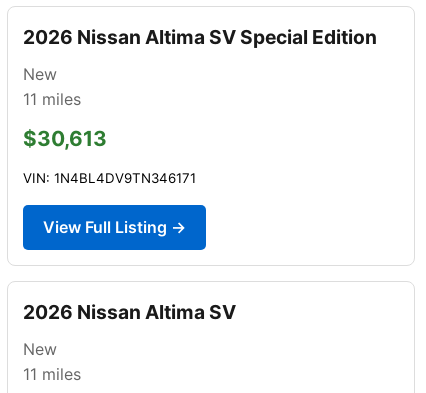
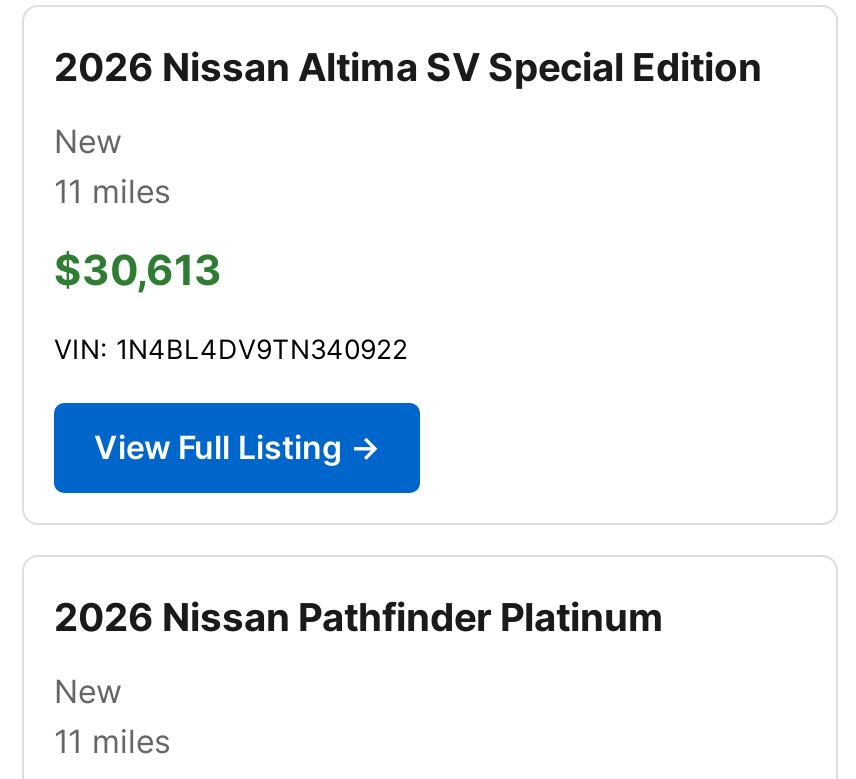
- VIN: 1N4BL4DV9TN346171
+ VIN: 1N4BL4DV9TN340922

- 2026 Nissan Altima SV
+ 2026 Nissan Pathfinder Platinum
